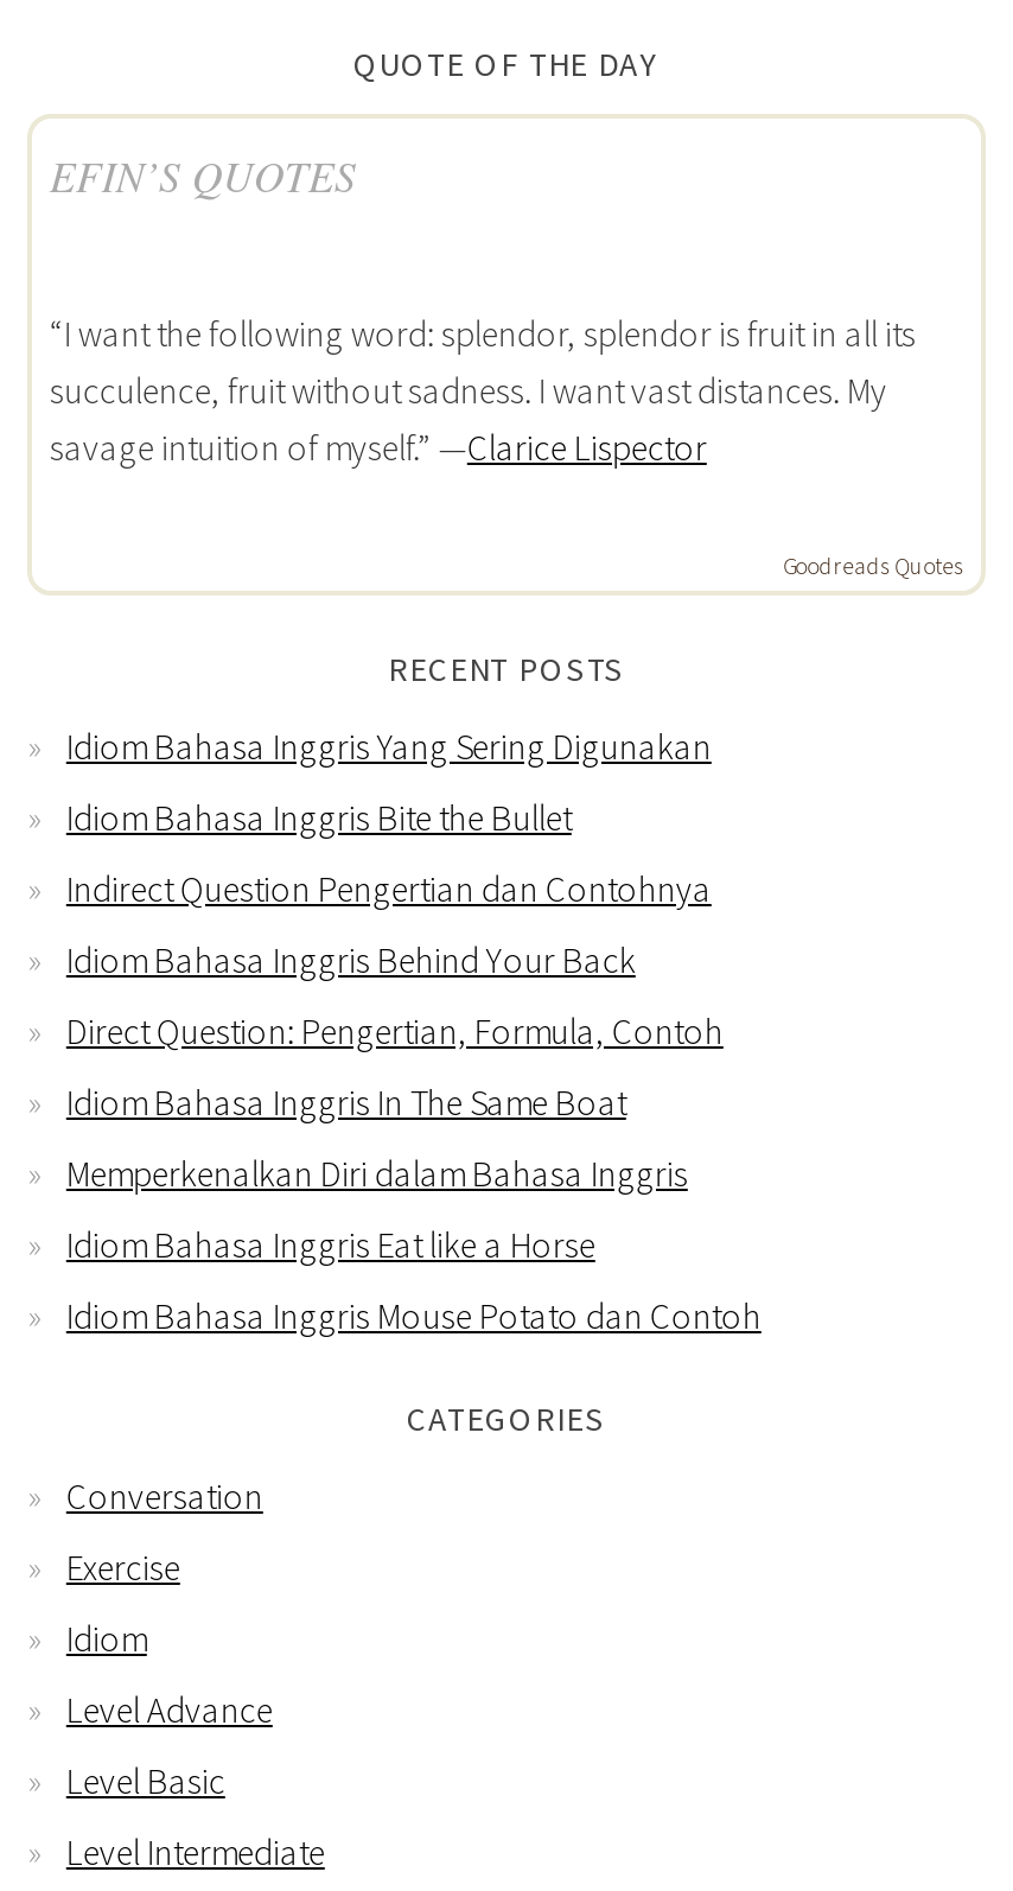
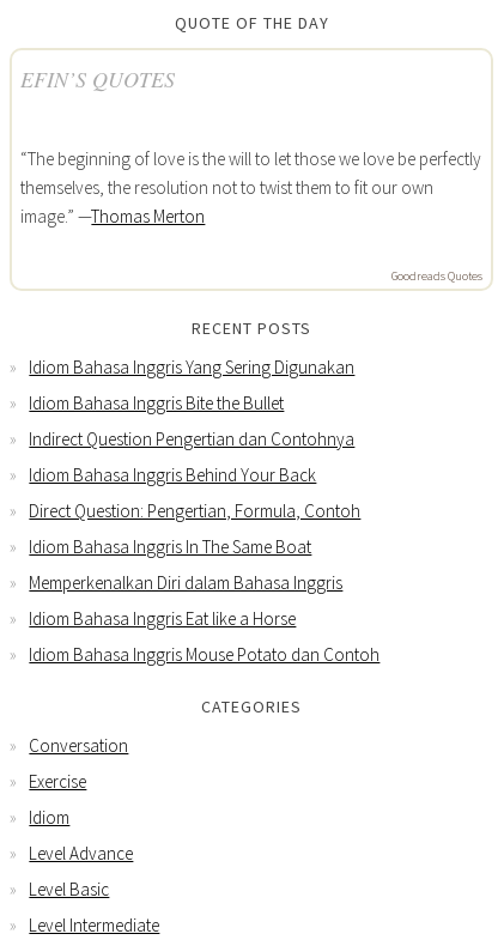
- “I want the following word: splendor, splendor is fruit in all its
- succulence, fruit without sadness. I want vast distances. My
- savage intuition of myself.” —Clarice Lispector
+ “The beginning of love is the will to let those we love be perfectly
+ themselves, the resolution not to twist them to fit our own
+ image.” —Thomas Merton
